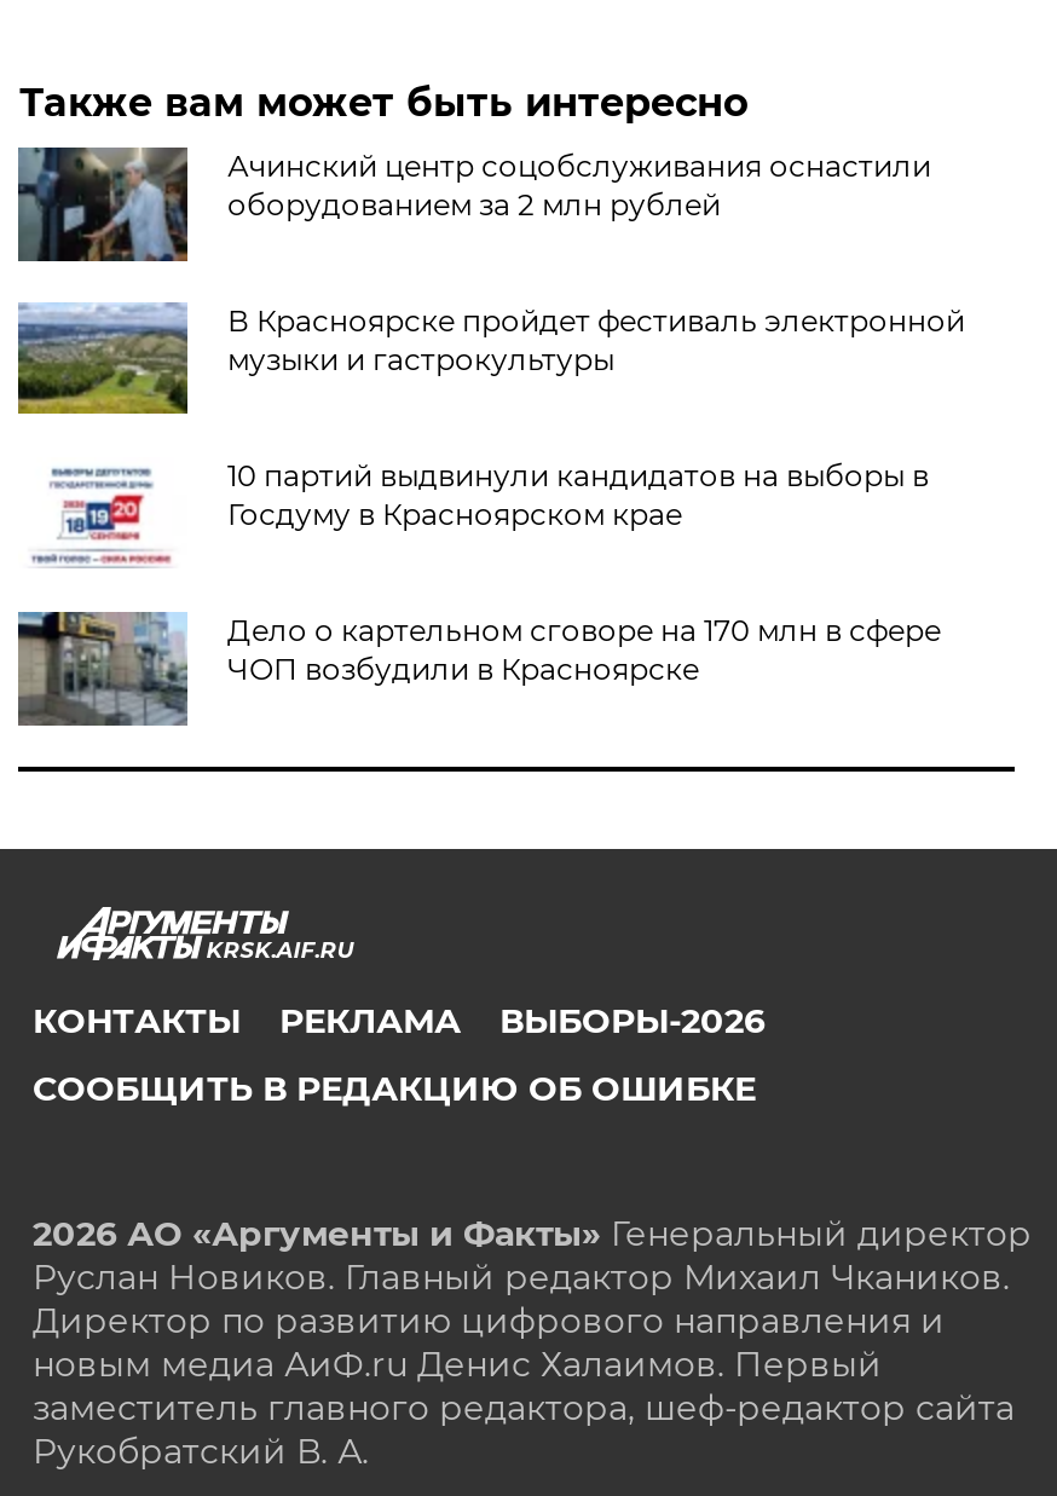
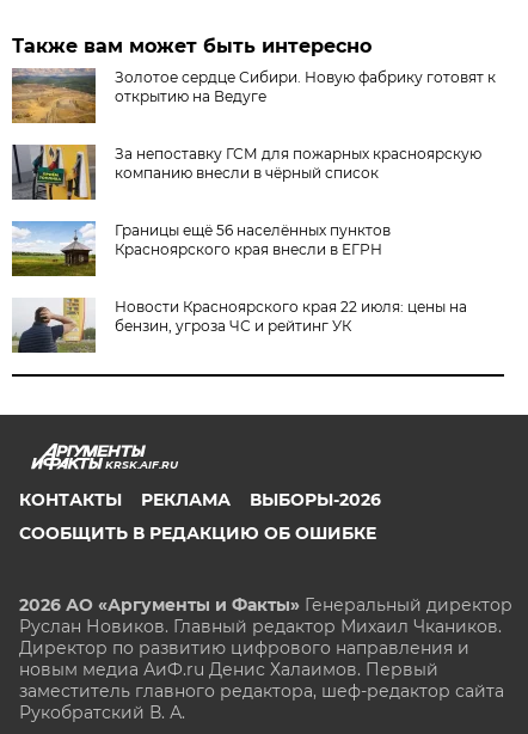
- [image]
- Ачинский центр соцобслуживания оснастили
- оборудованием за 2 млн рублей
+ [image]
+ Золотое сердце Сибири. Новую фабрику готовят к
+ открытию на Ведуге

- [image]
- В Красноярске пройдет фестиваль электронной
- музыки и гастрокультуры
+ [image]
+ За непоставку ГСМ для пожарных красноярскую
+ компанию внесли в чёрный список

- [image]
- 10 партий выдвинули кандидатов на выборы в
- Госдуму в Красноярском крае
+ [image]
+ Границы ещё 56 населённых пунктов
+ Красноярского края внесли в ЕГРН

- [image]
- Дело о картельном сговоре на 170 млн в сфере
- ЧОП возбудили в Красноярске
+ [image]
+ Новости Красноярского края 22 июля: цены на
+ бензин, угроза ЧС и рейтинг УК
